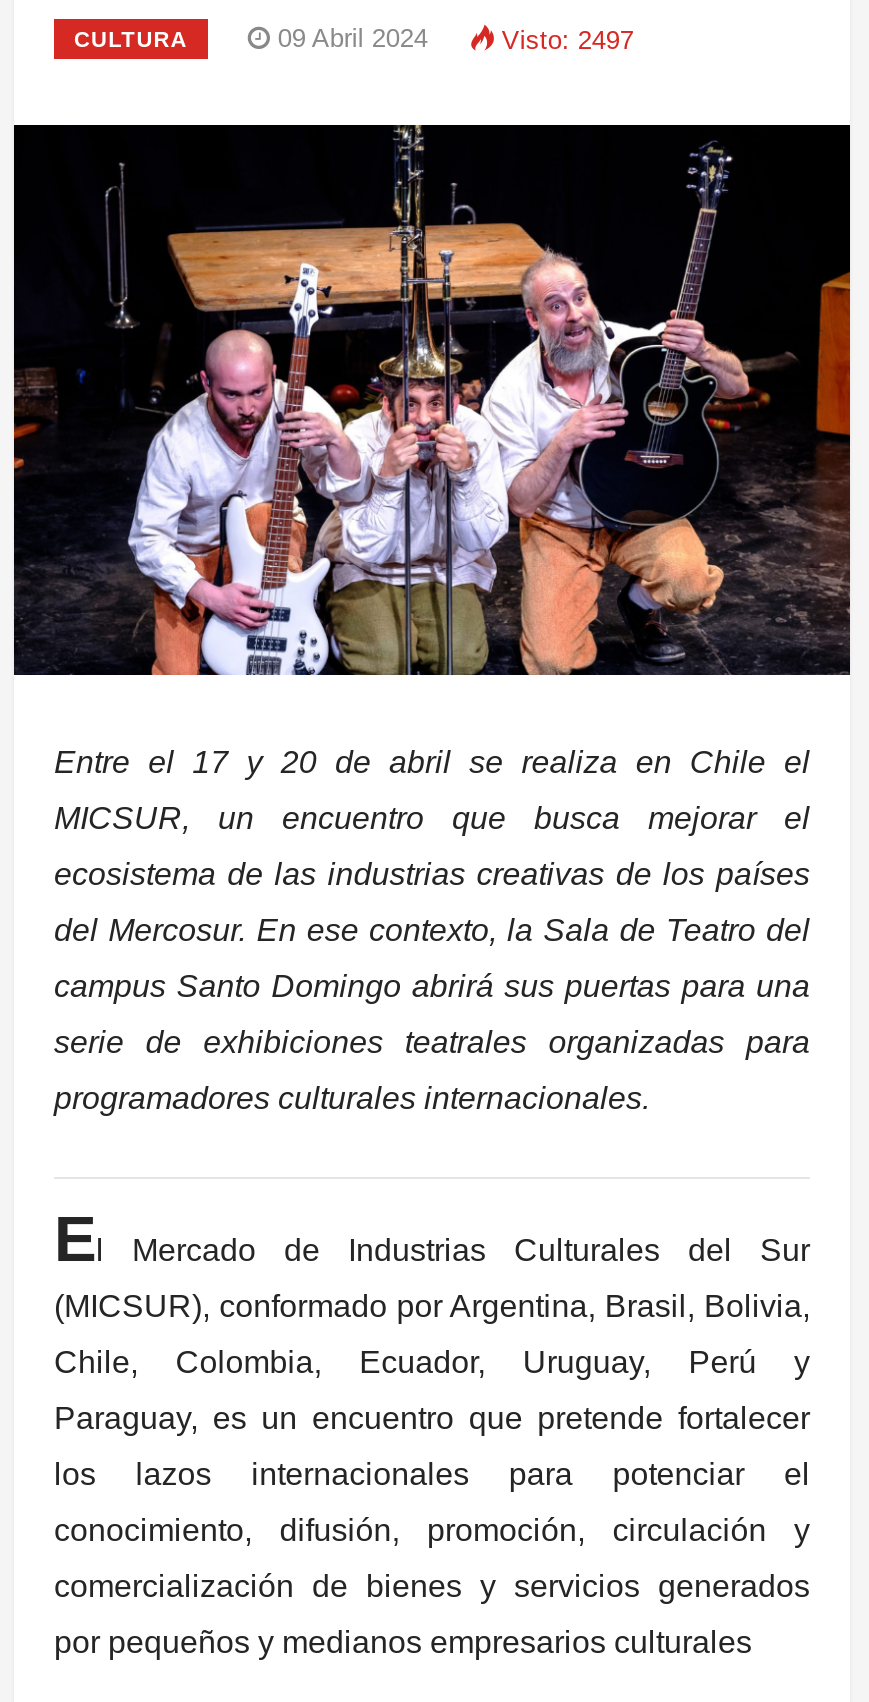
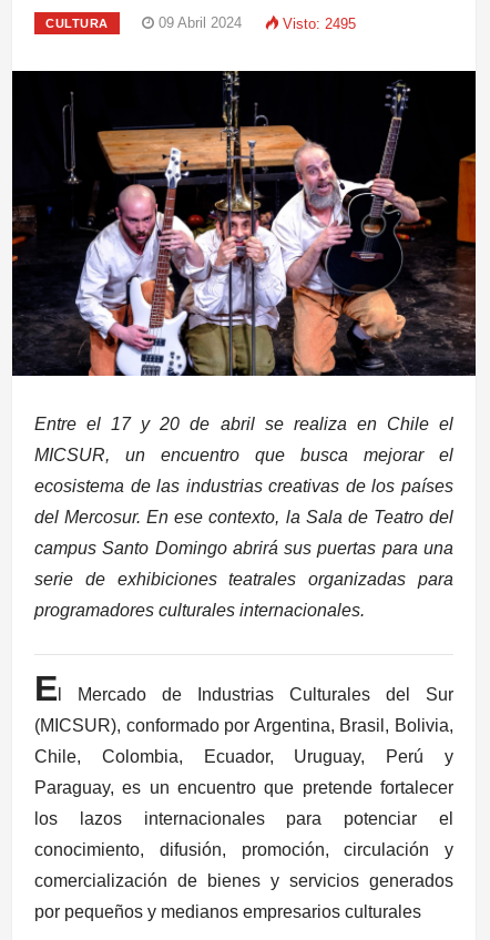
- Visto: 2497
+ Visto: 2495
